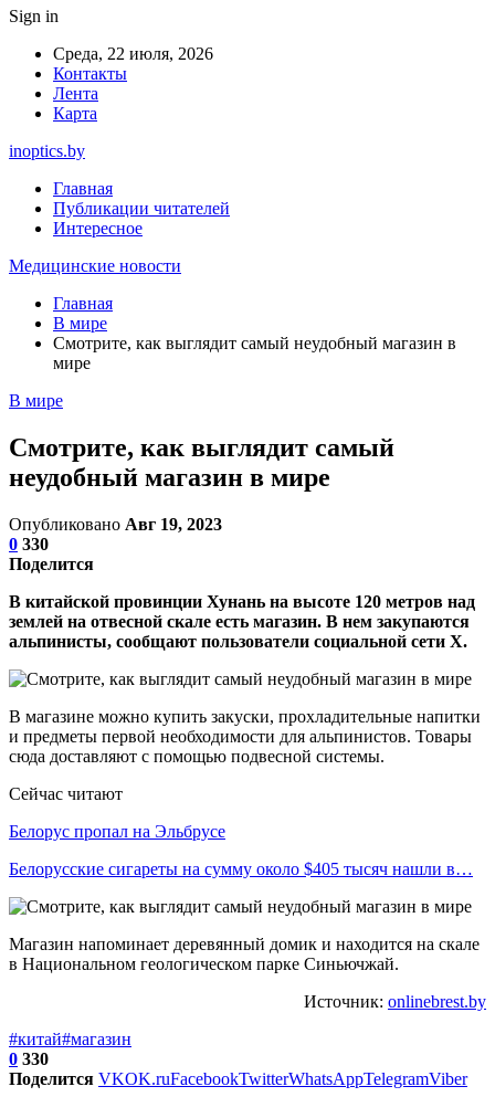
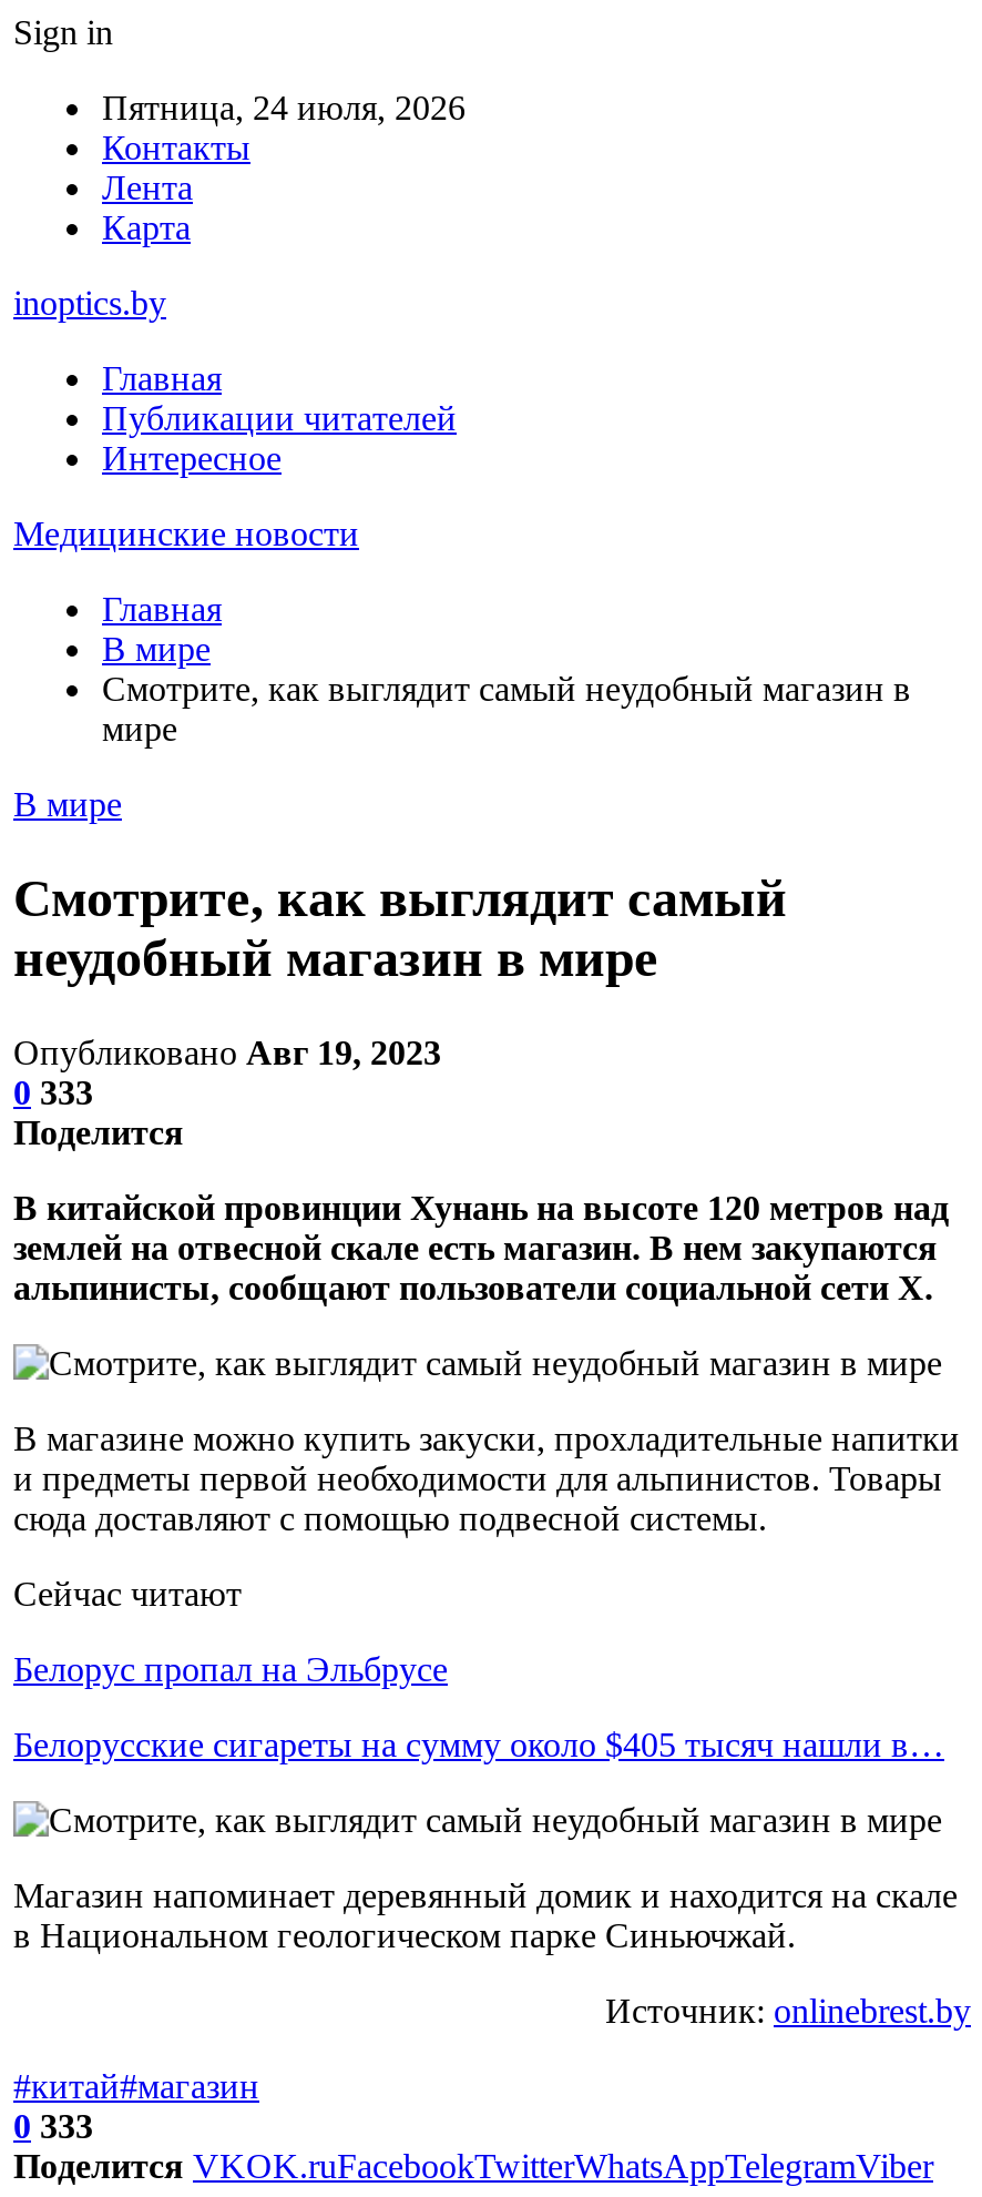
- Среда, 22 июля, 2026
+ Пятница, 24 июля, 2026

- 0 330
+ 0 333

- 0 330
+ 0 333
